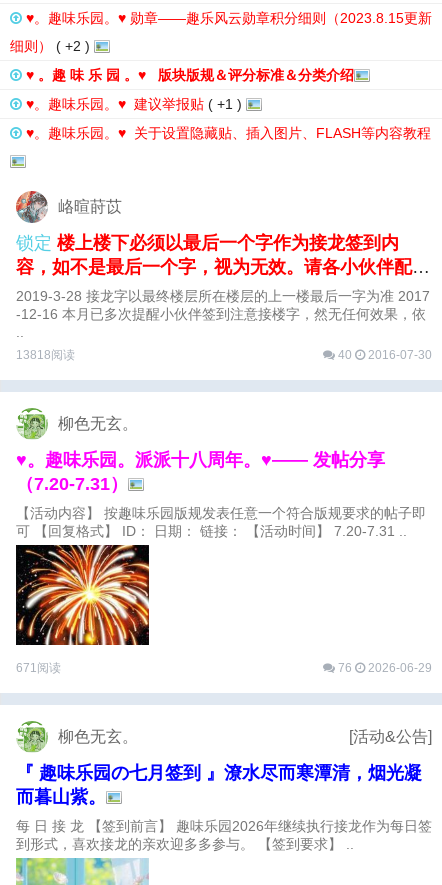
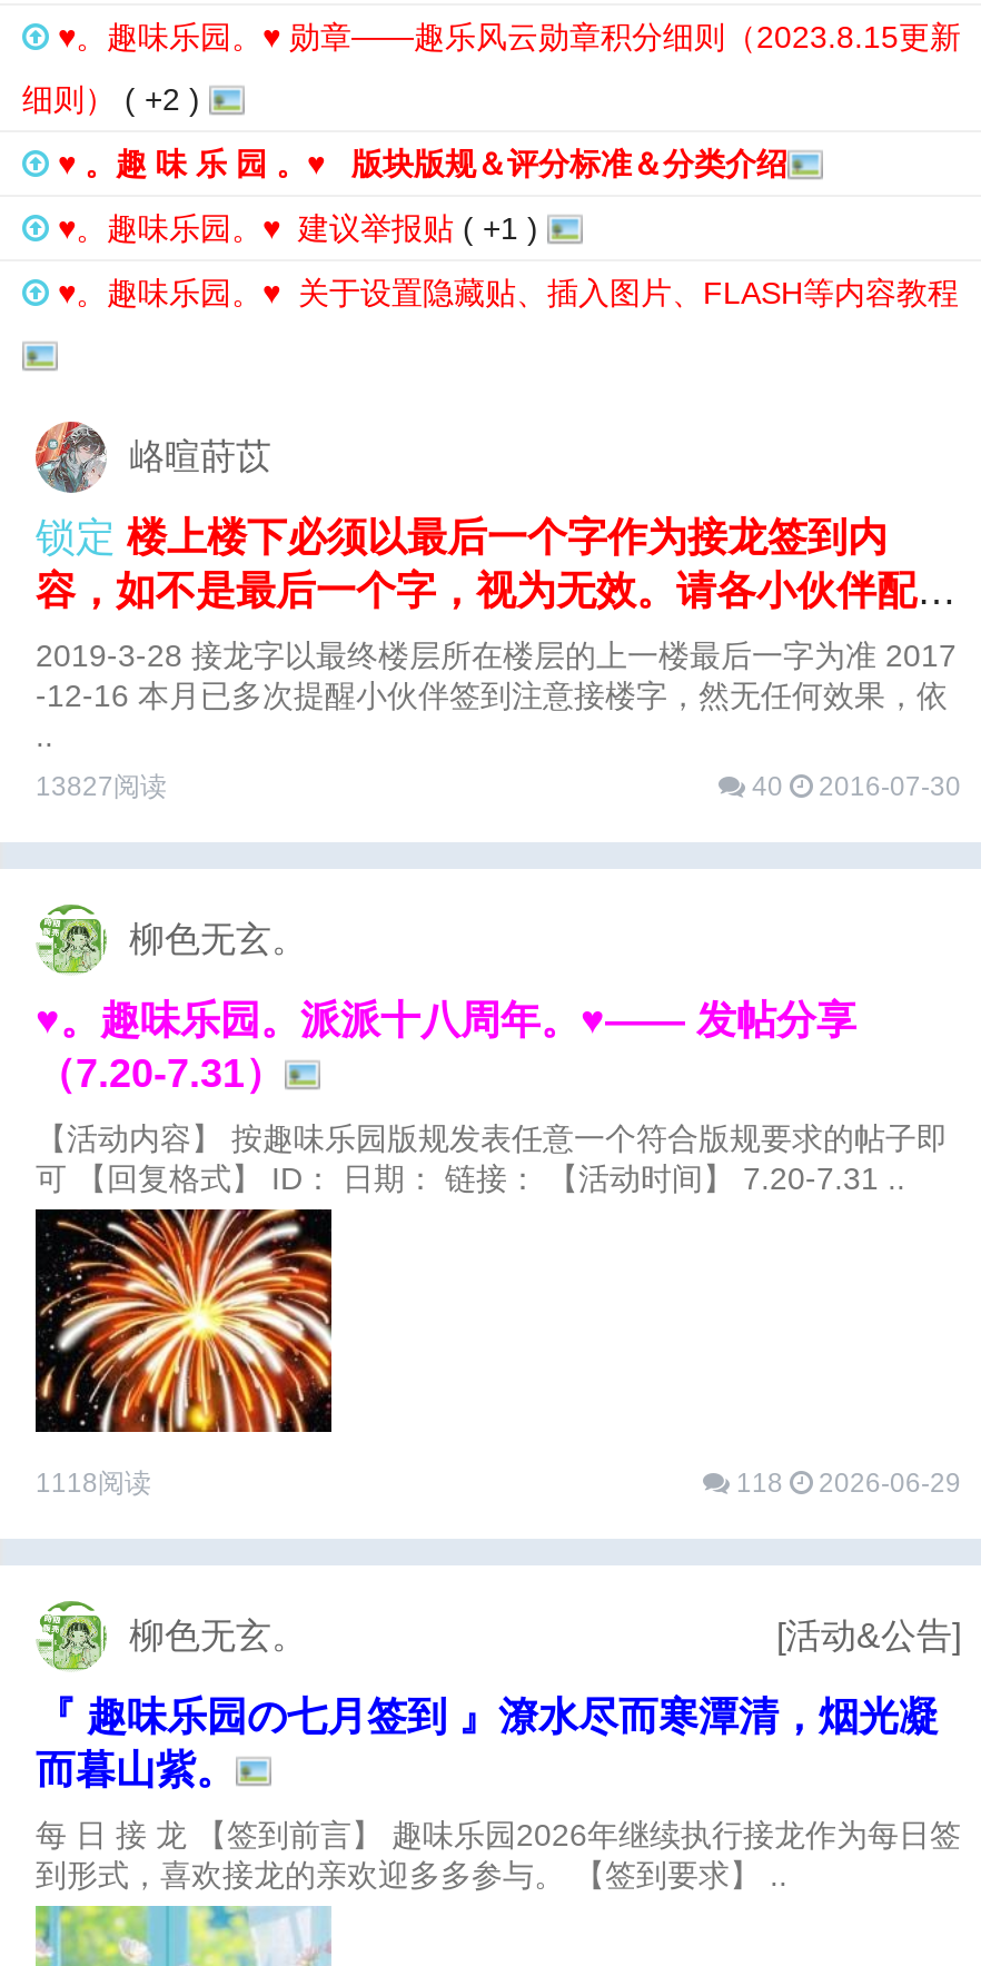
- 13818阅读
+ 13827阅读

- 671阅读
+ 1118阅读

- 76 2026-06-29
+ 118 2026-06-29
